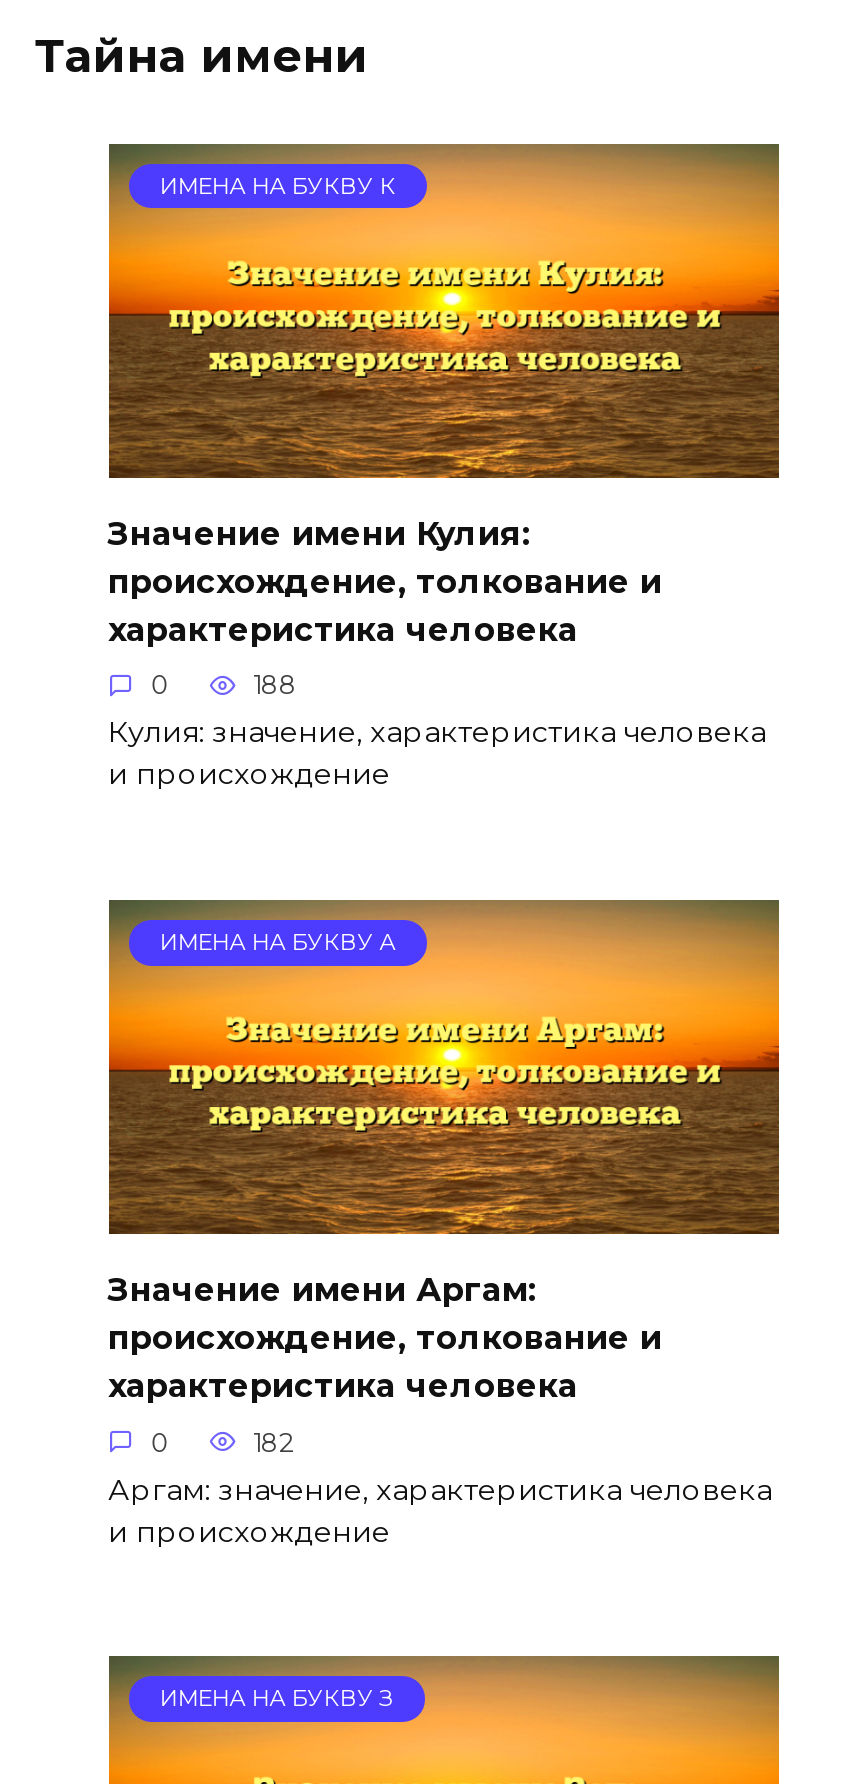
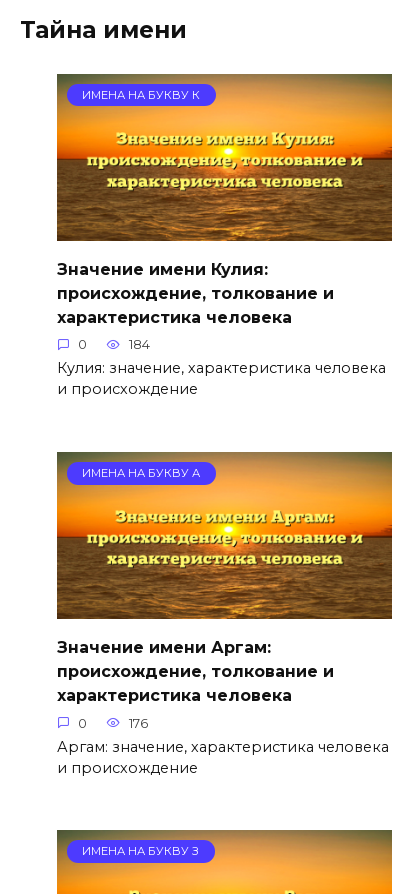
- 188
+ 184

- 182
+ 176
